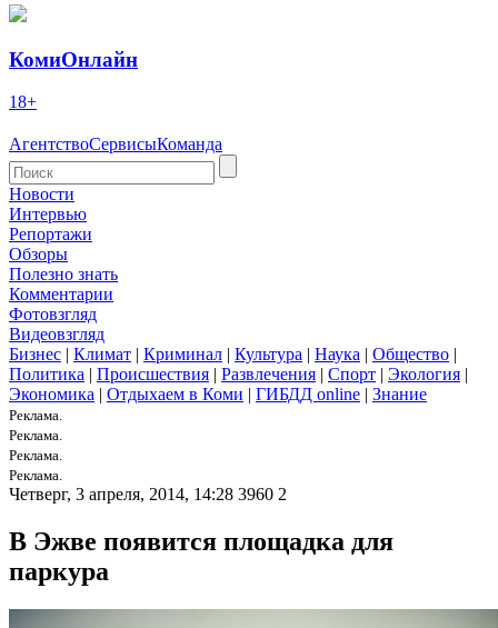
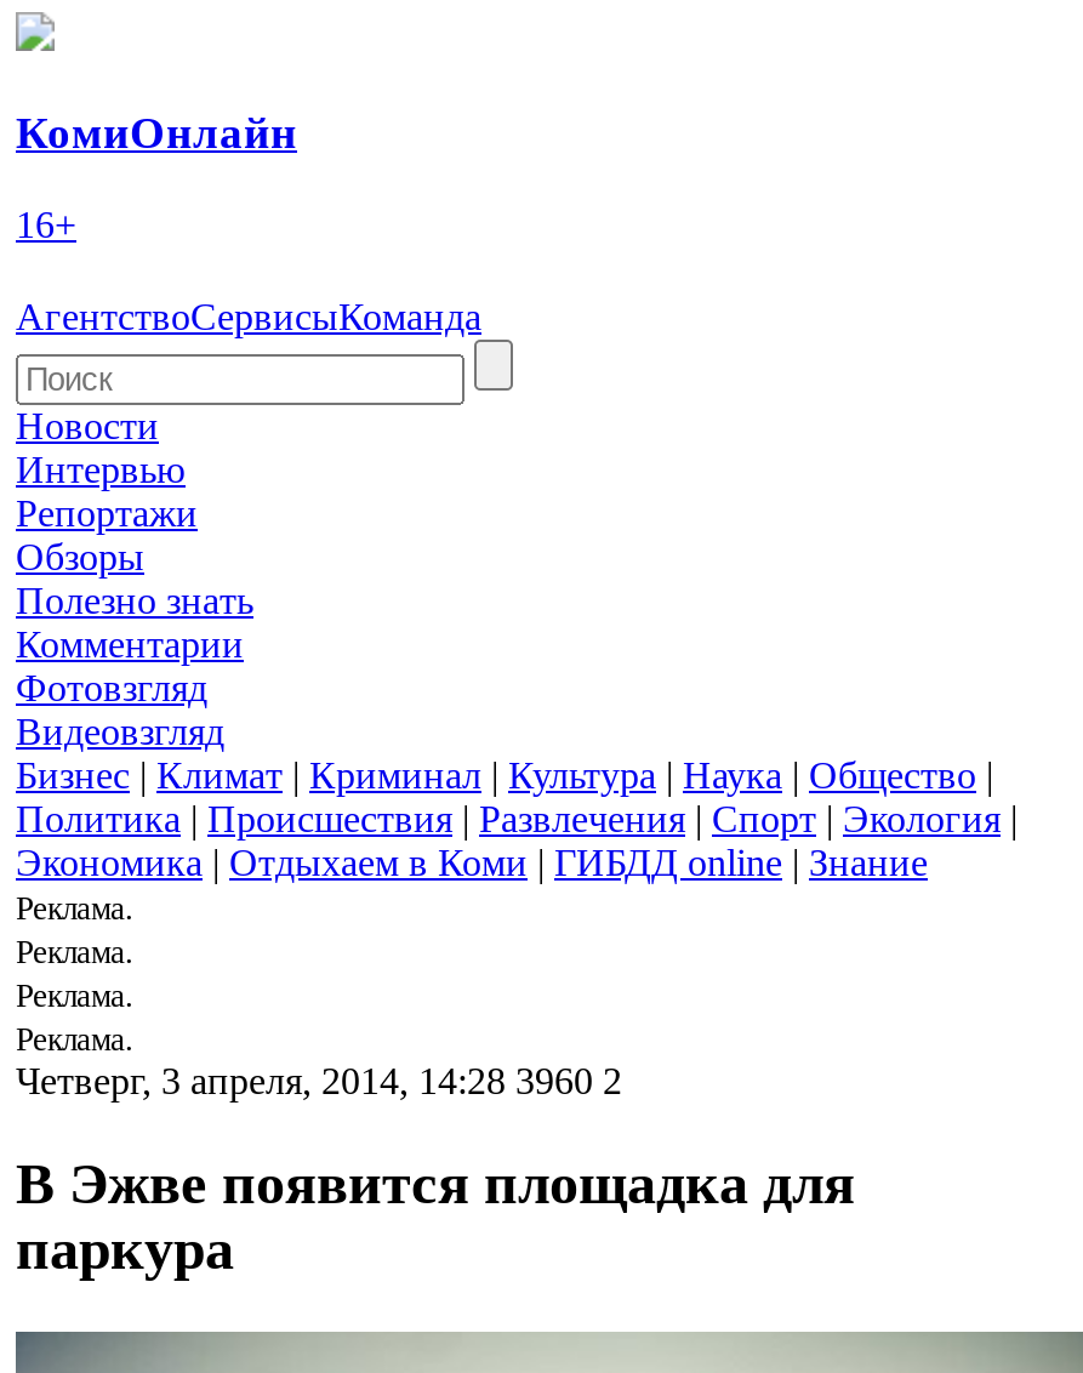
- 18+
+ 16+
